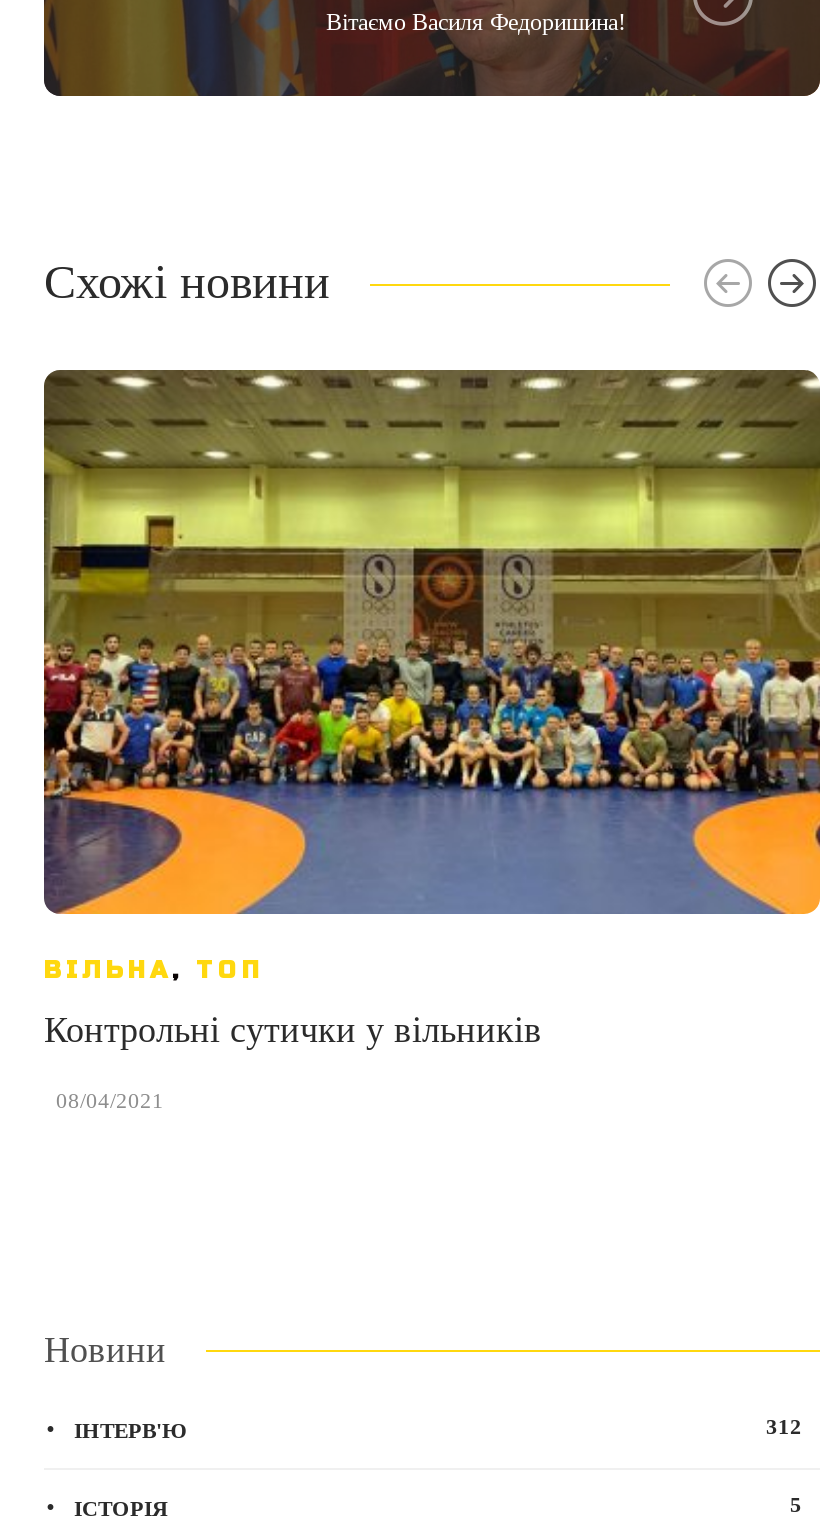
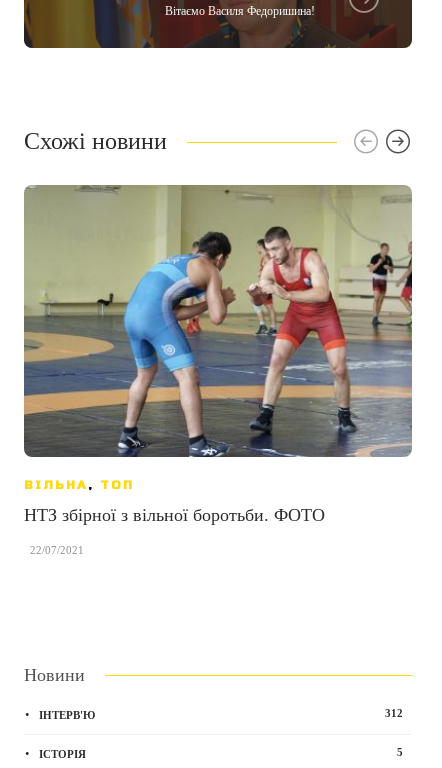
- [image]
+ [image]

- Контрольні сутички у вільників
+ НТЗ збірної з вільної боротьби. ФОТО

- , 08/04/2021
+ , 22/07/2021
